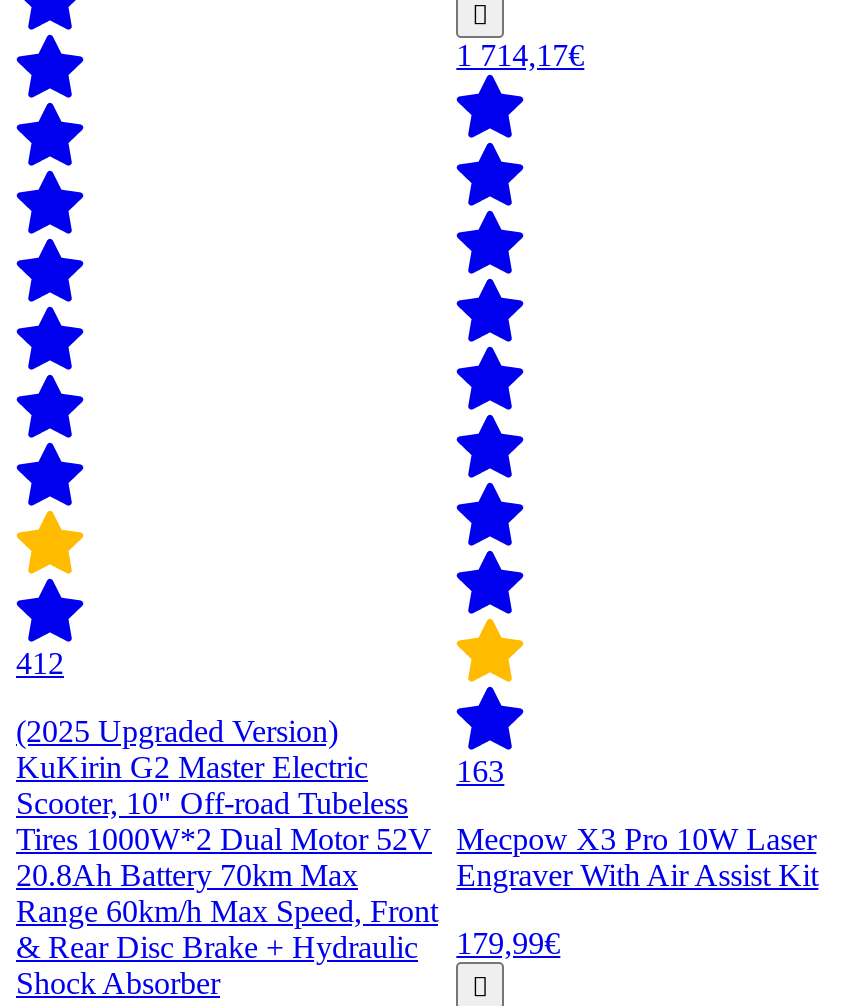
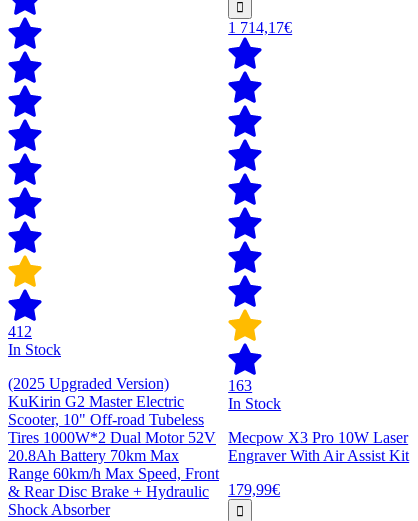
+ In Stock

+ In Stock
